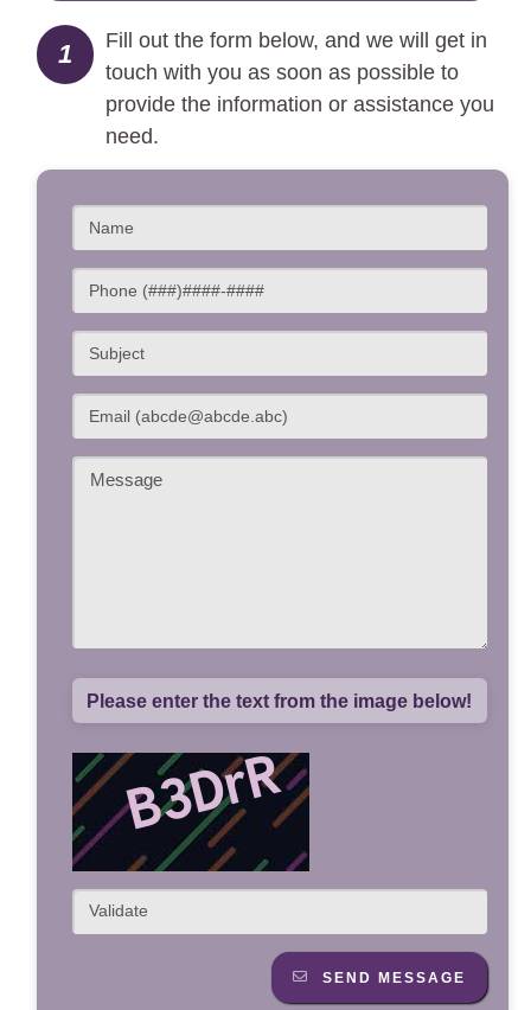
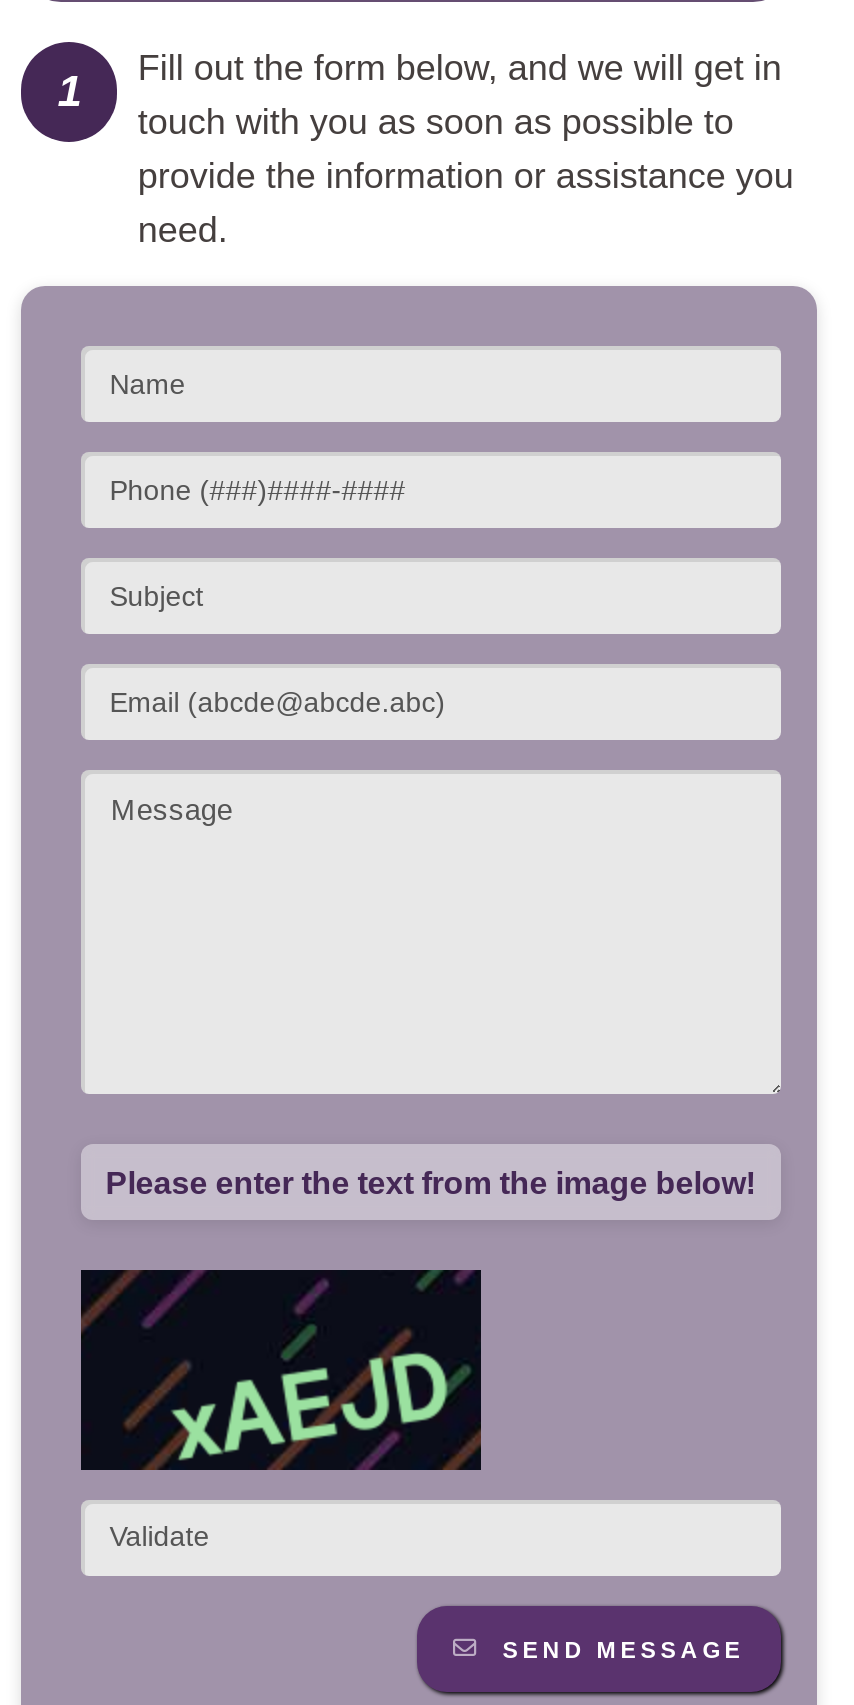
- [image]
+ [image]
